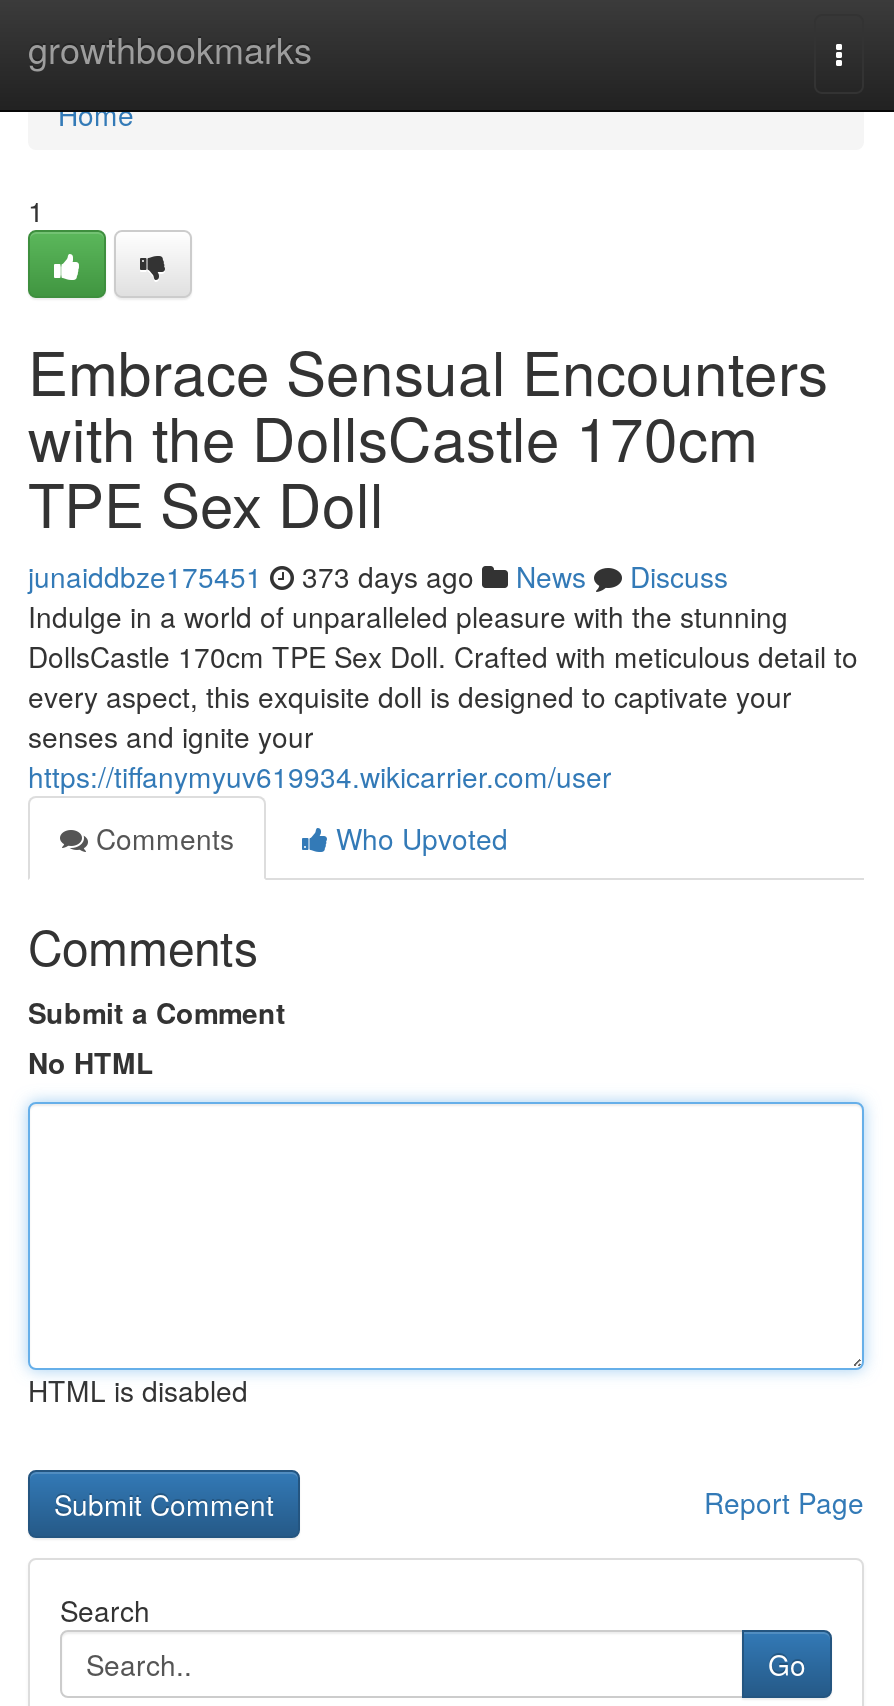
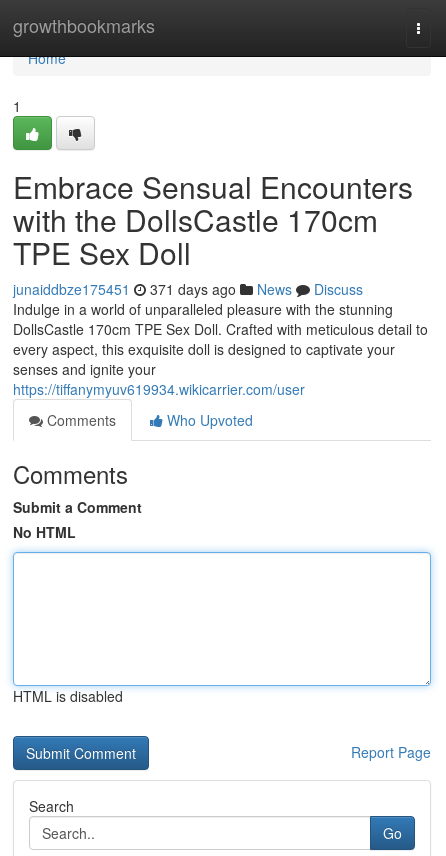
- junaiddbze175451 373 days ago News Discuss
+ junaiddbze175451 371 days ago News Discuss
